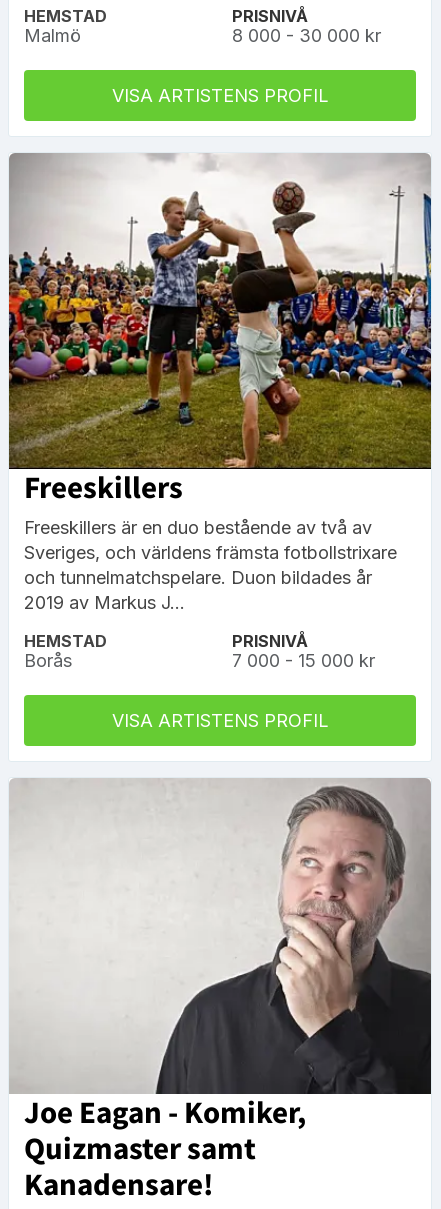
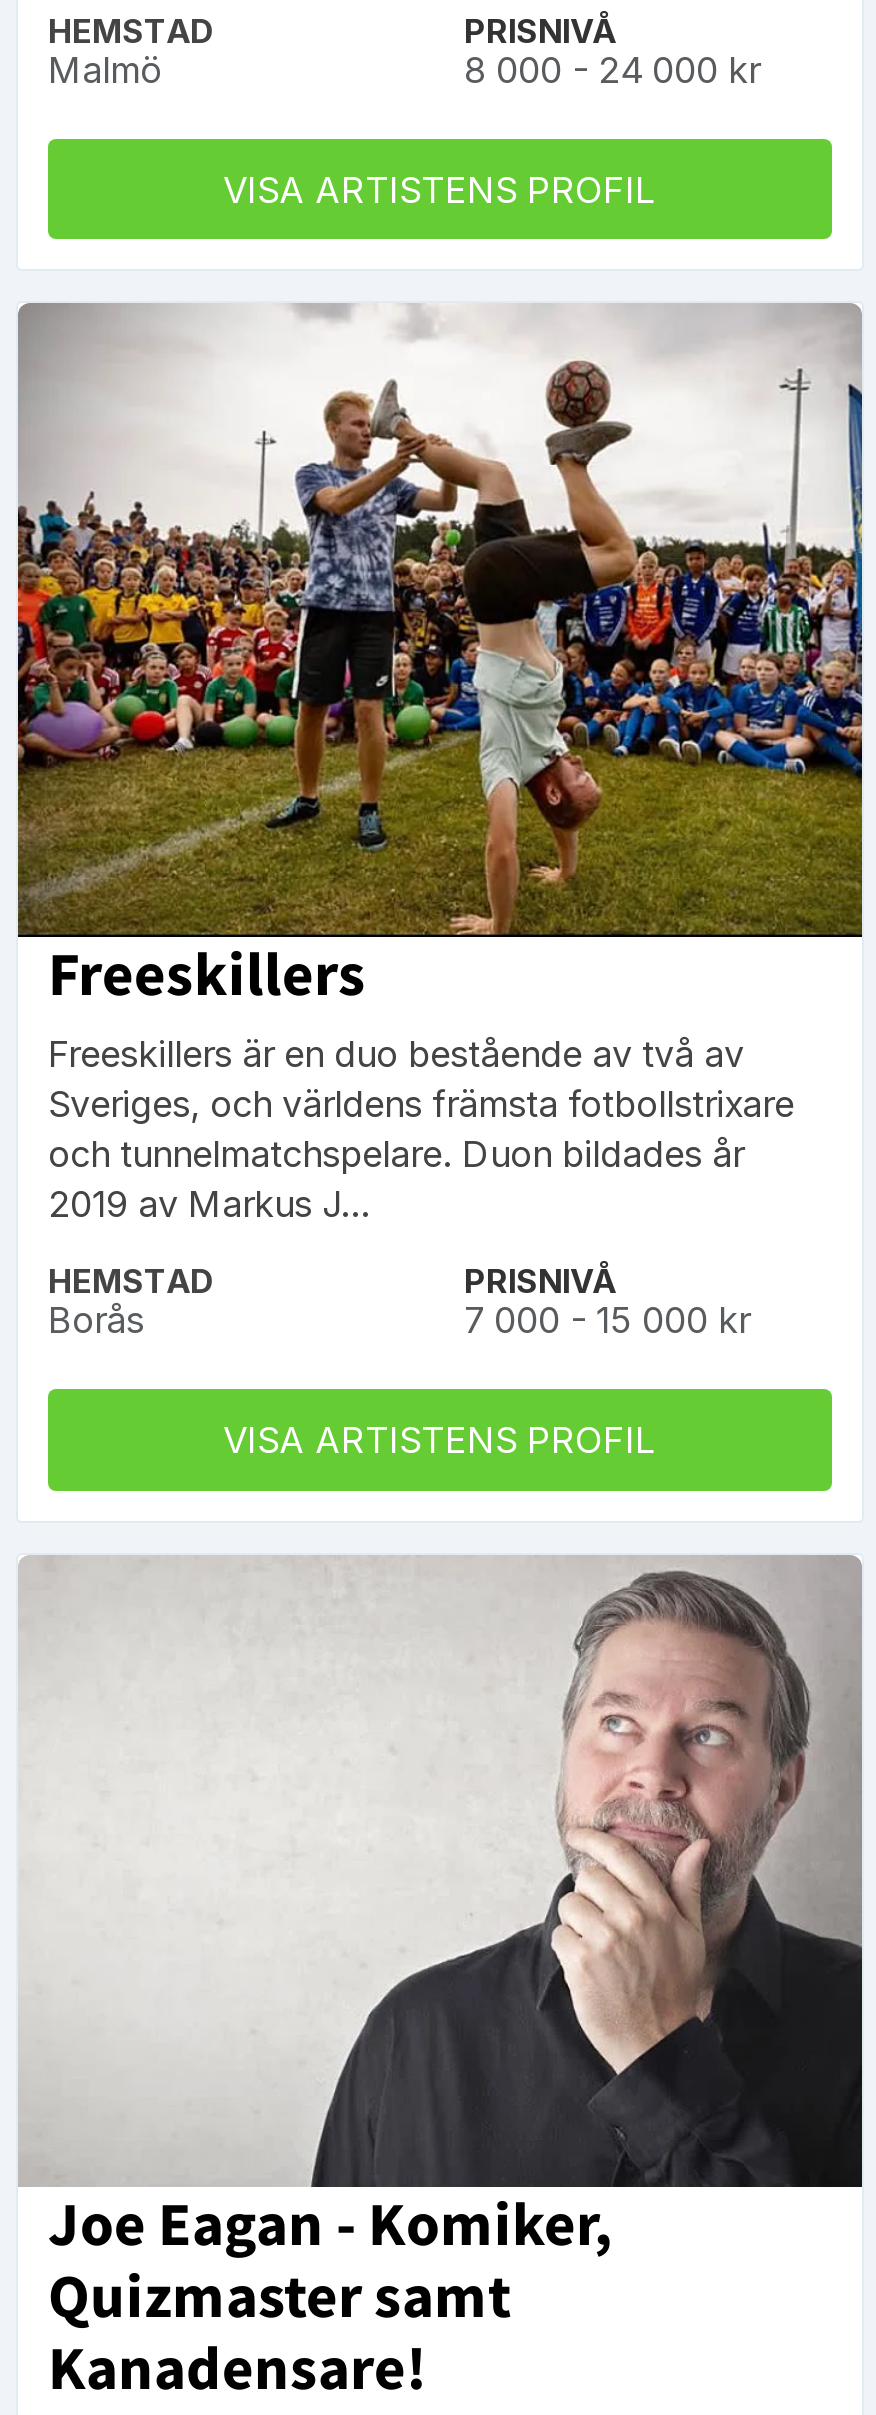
- 8 000 - 30 000 kr
+ 8 000 - 24 000 kr
